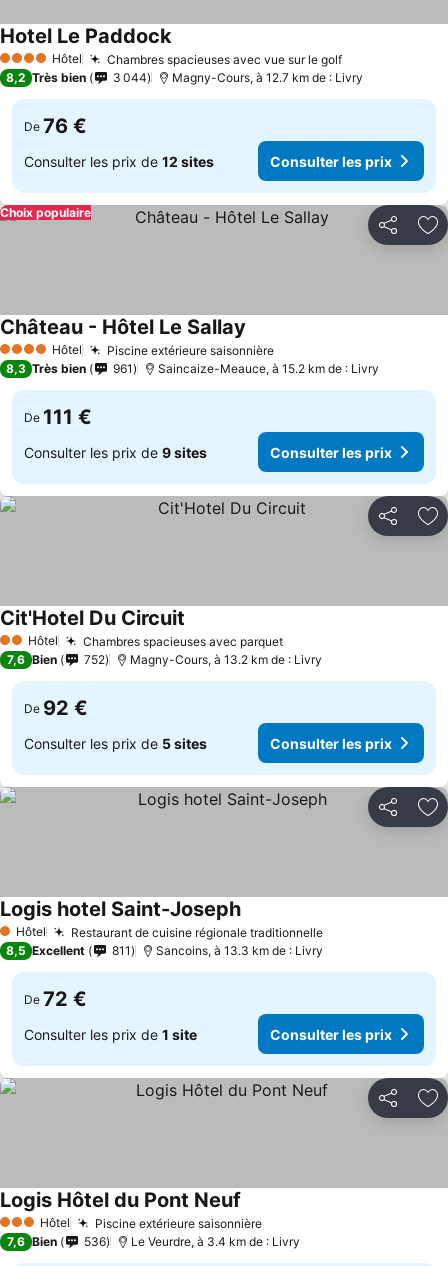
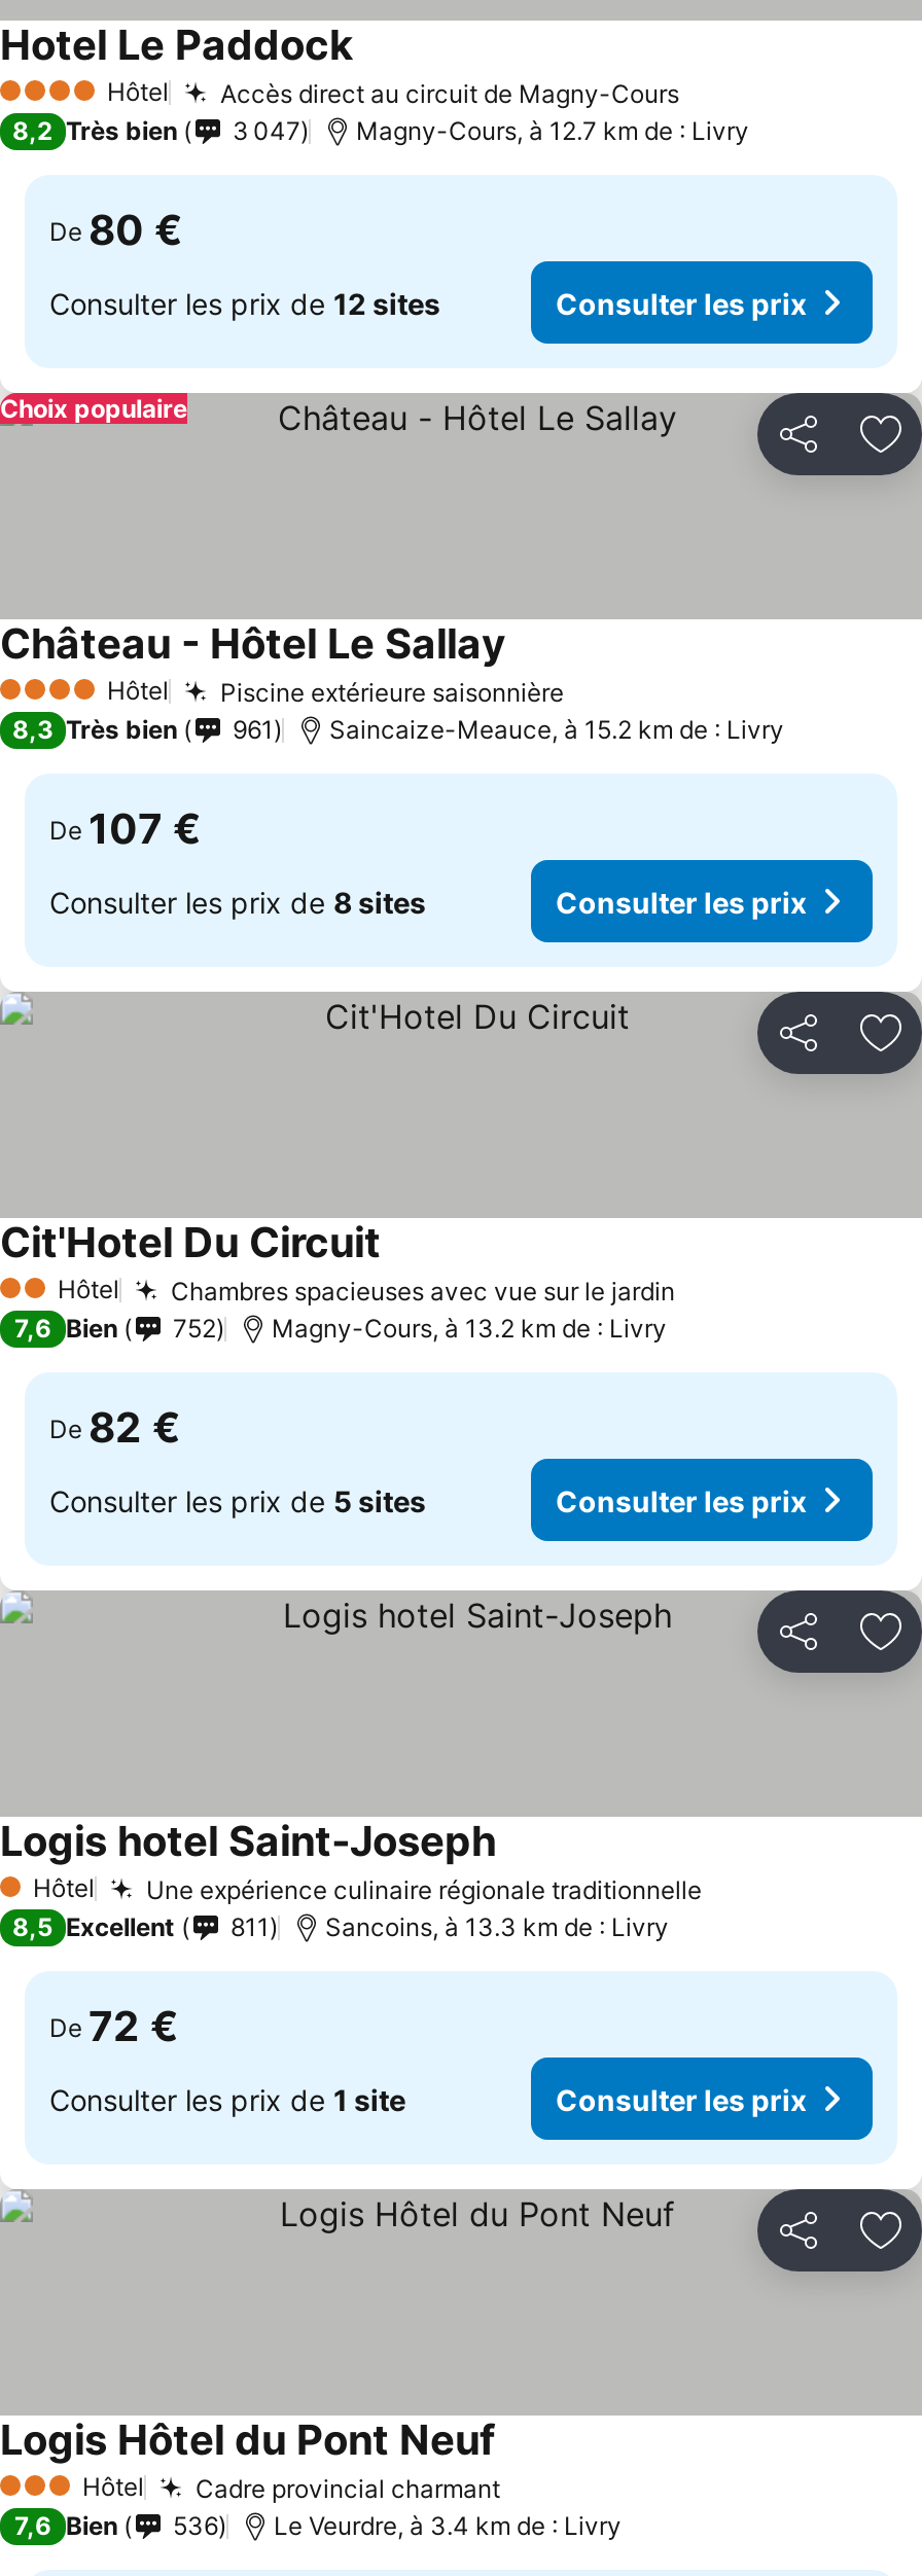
- Chambres spacieuses avec vue sur le golf
+ Accès direct au circuit de Magny-Cours

- 3 044
+ 3 047

- De 76 €
+ De 80 €

- De 111 €
+ De 107 €

- Consulter les prix de 9 sites
+ Consulter les prix de 8 sites

- Chambres spacieuses avec parquet
+ Chambres spacieuses avec vue sur le jardin

- De 92 €
+ De 82 €

- Restaurant de cuisine régionale traditionnelle
+ Une expérience culinaire régionale traditionnelle

- Piscine extérieure saisonnière
+ Cadre provincial charmant
